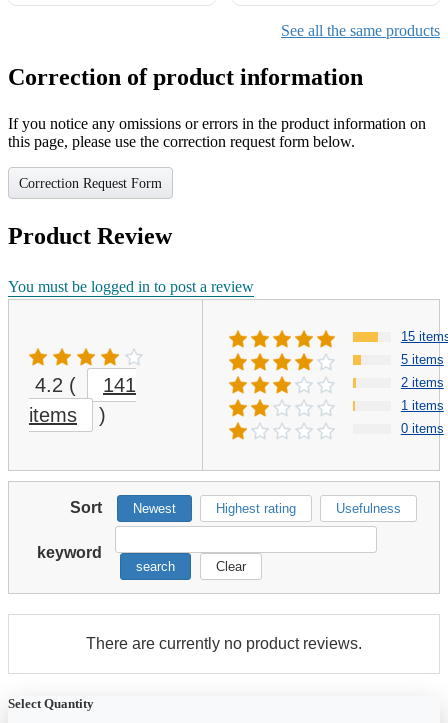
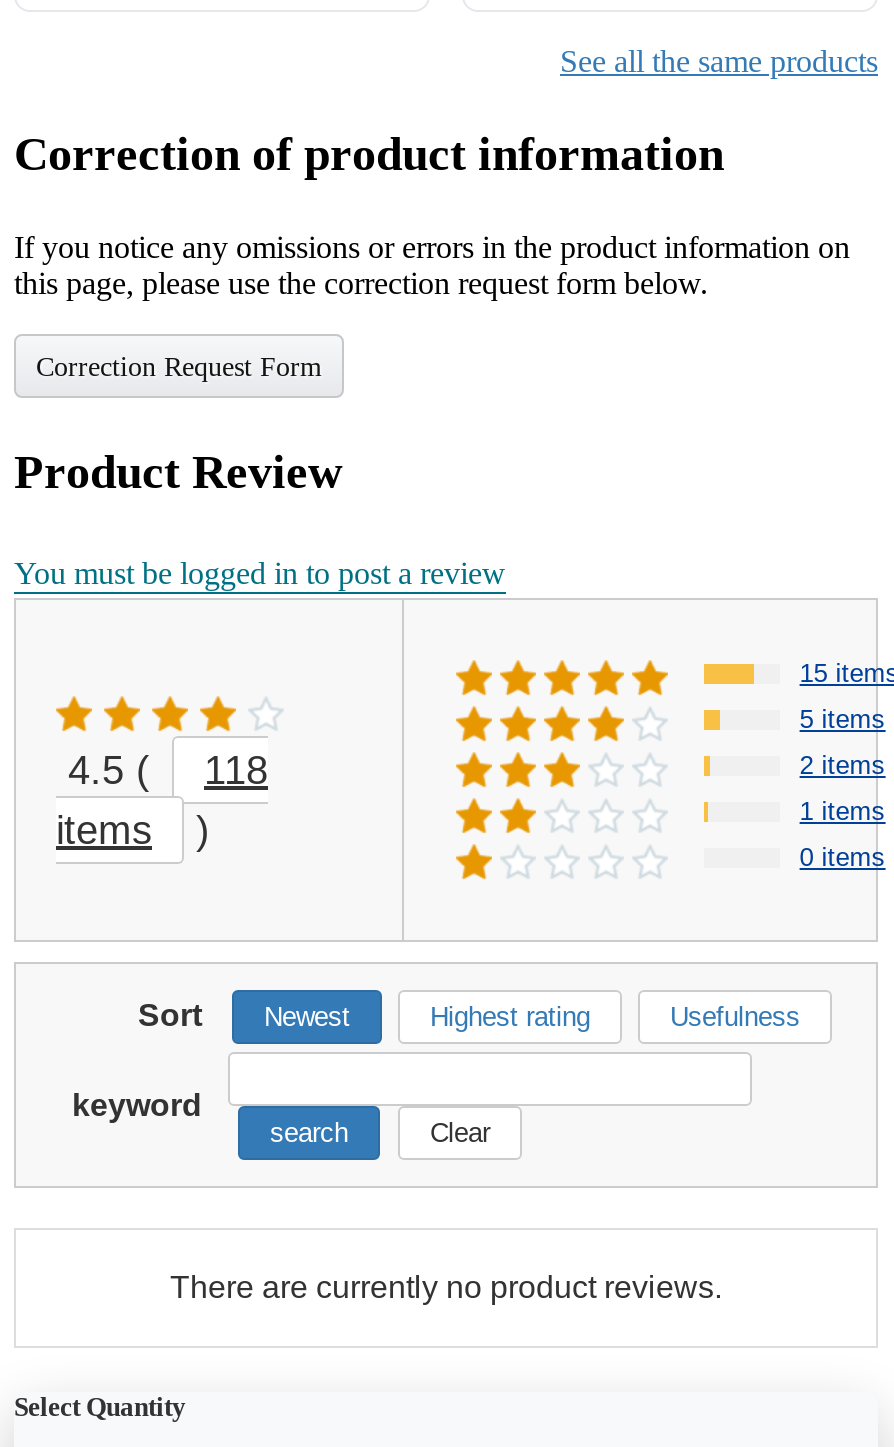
- 4.2 (
+ 4.5 (

- 141
+ 118
